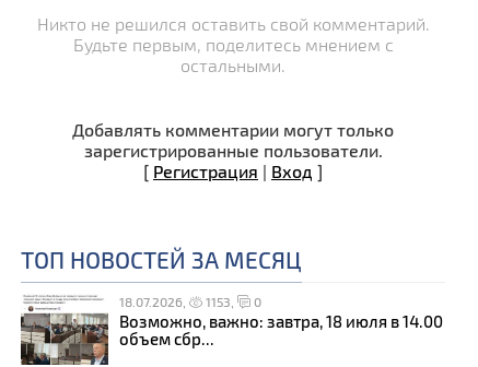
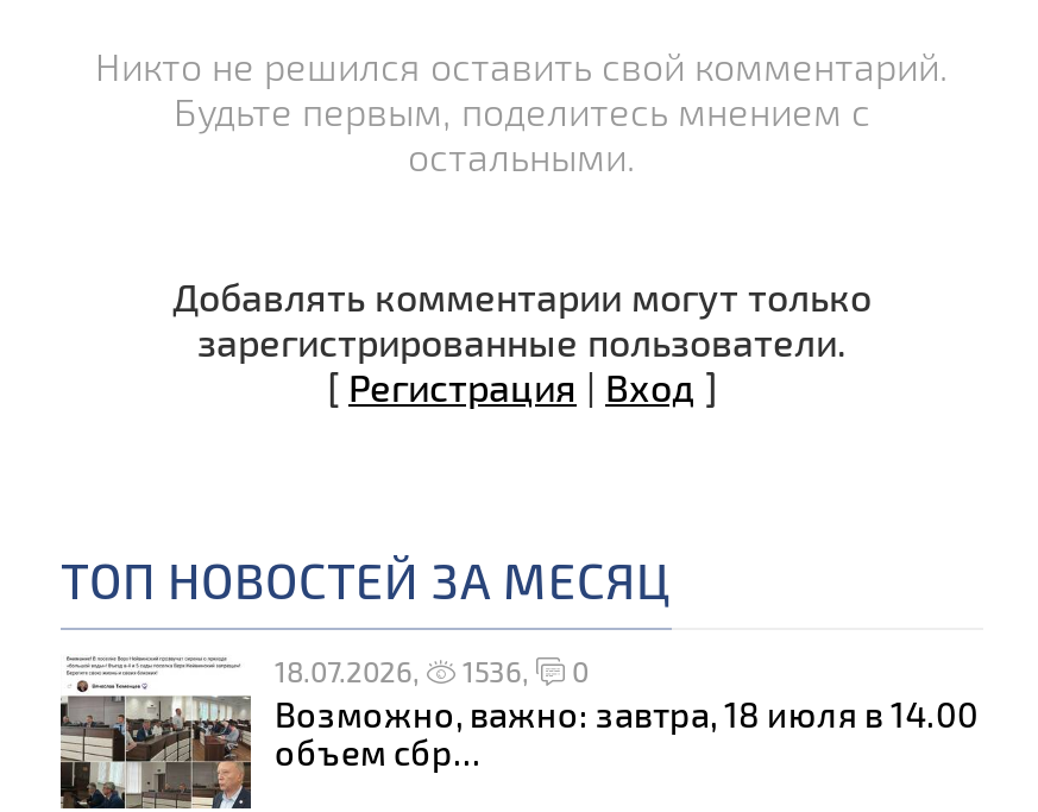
- 18.07.2026, 1153, 0
+ 18.07.2026, 1536, 0
